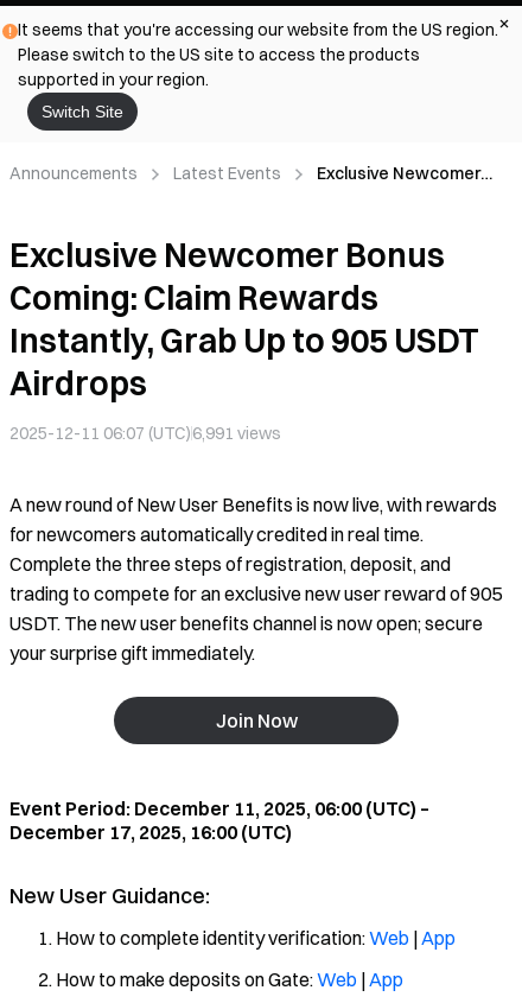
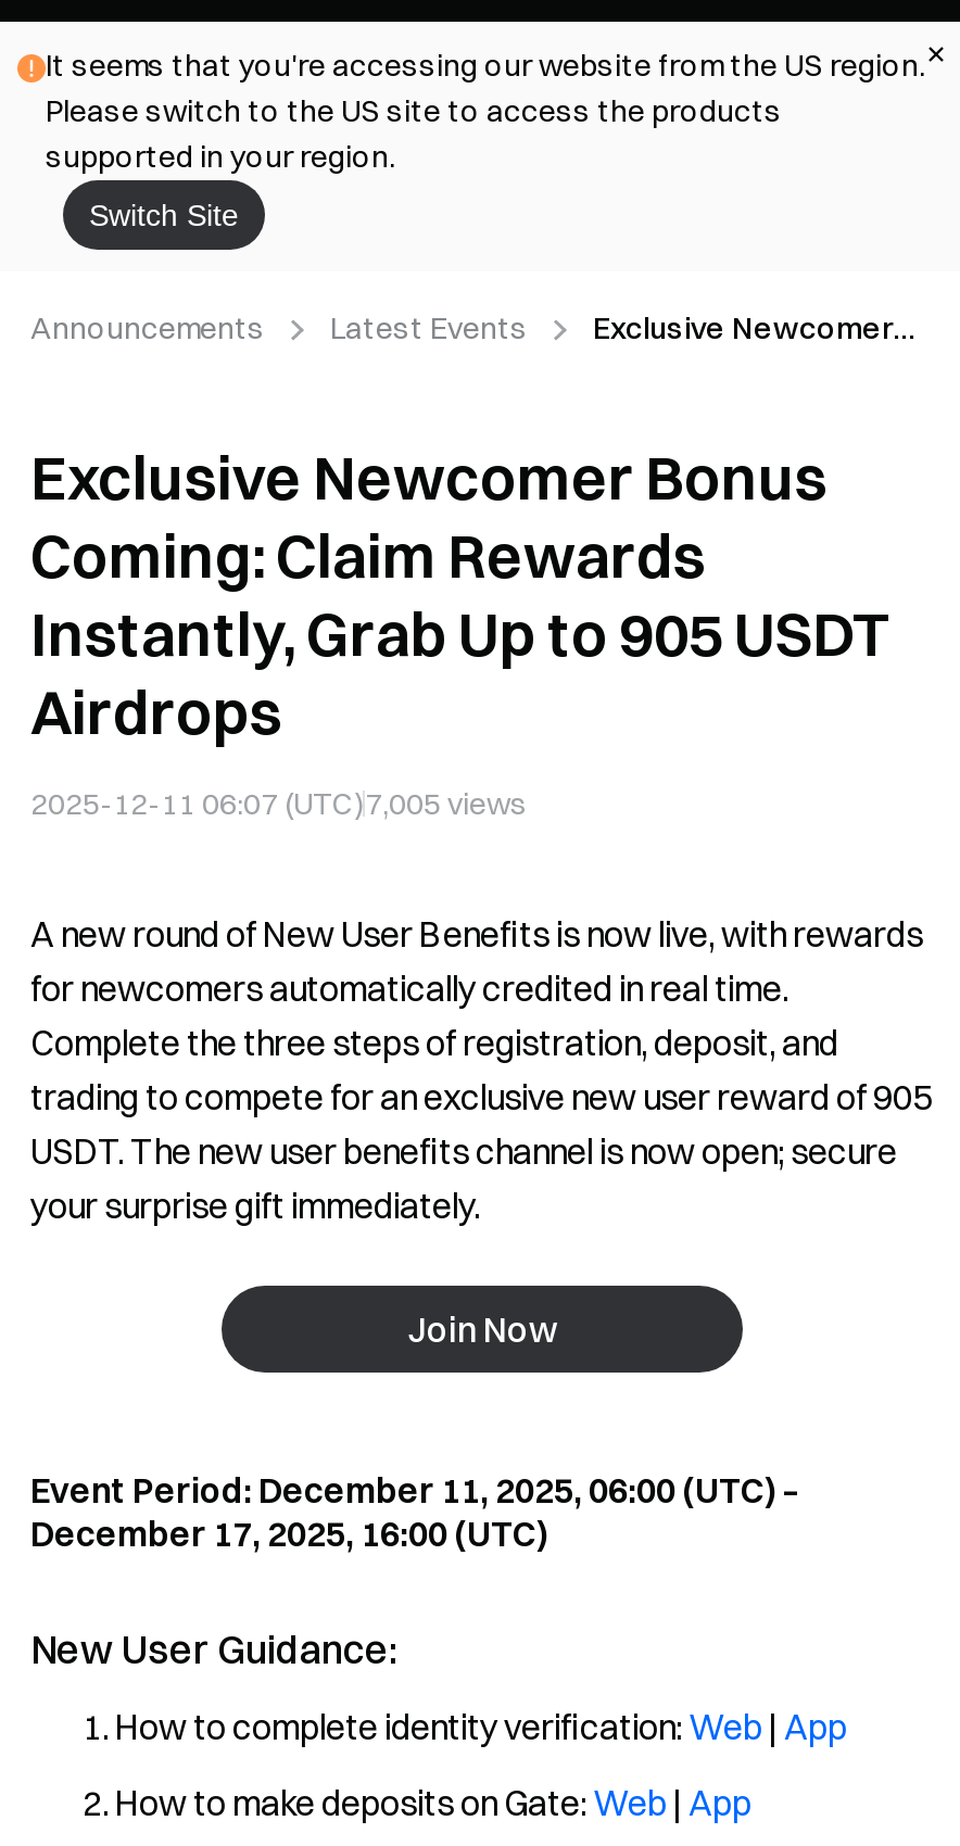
- 2025-12-11 06:07 (UTC)6,991 views
+ 2025-12-11 06:07 (UTC)7,005 views
